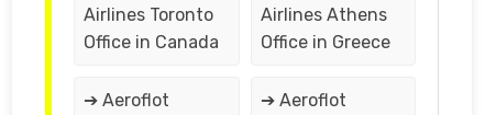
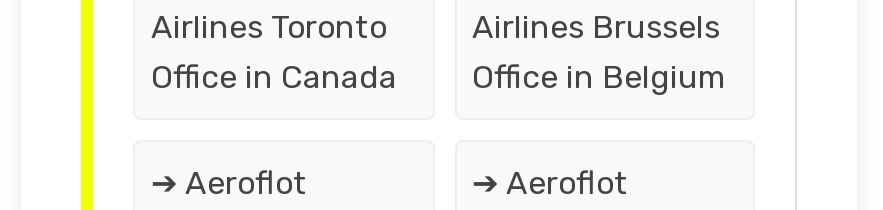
- Airlines Athens
+ Airlines Brussels

- Office in Greece
+ Office in Belgium
